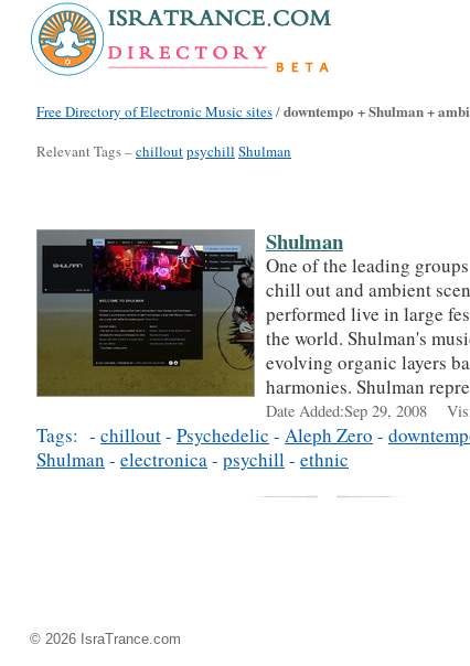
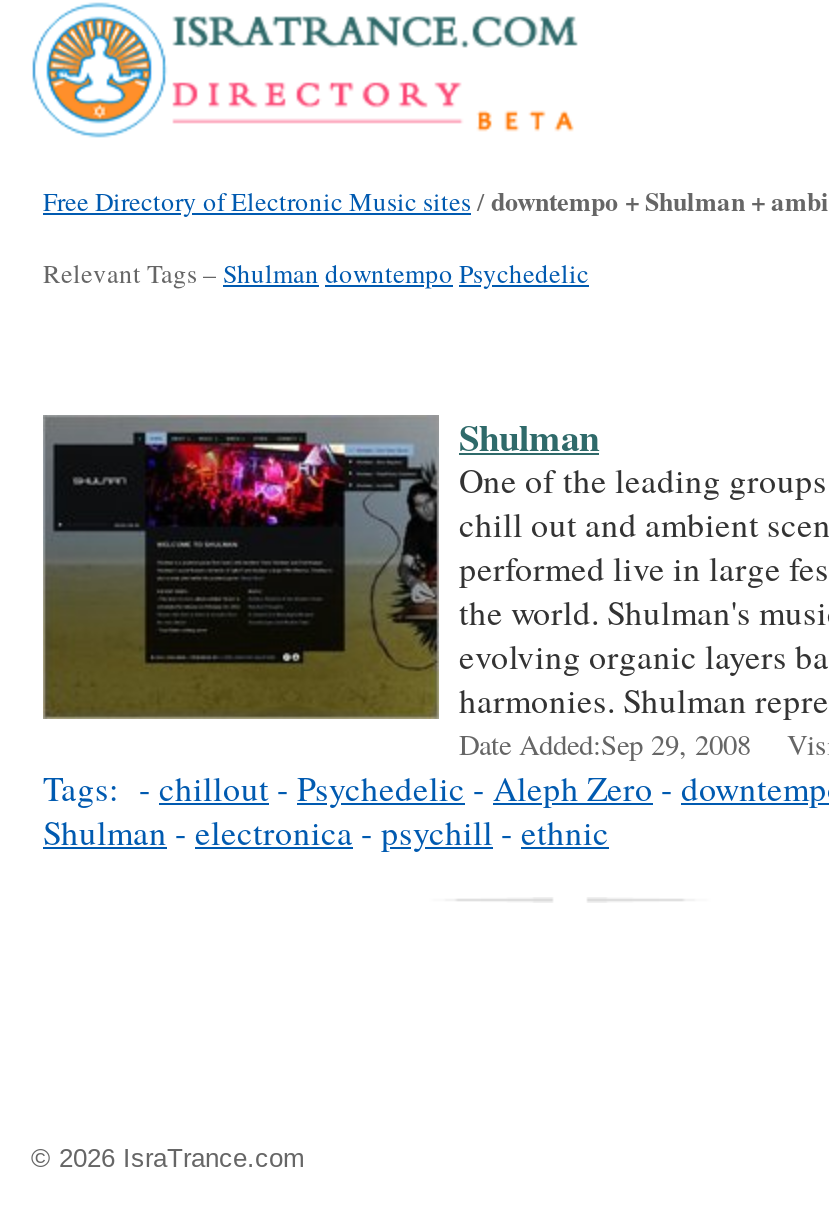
- Relevant Tags – chillout psychill Shulman
+ Relevant Tags – Shulman downtempo Psychedelic
